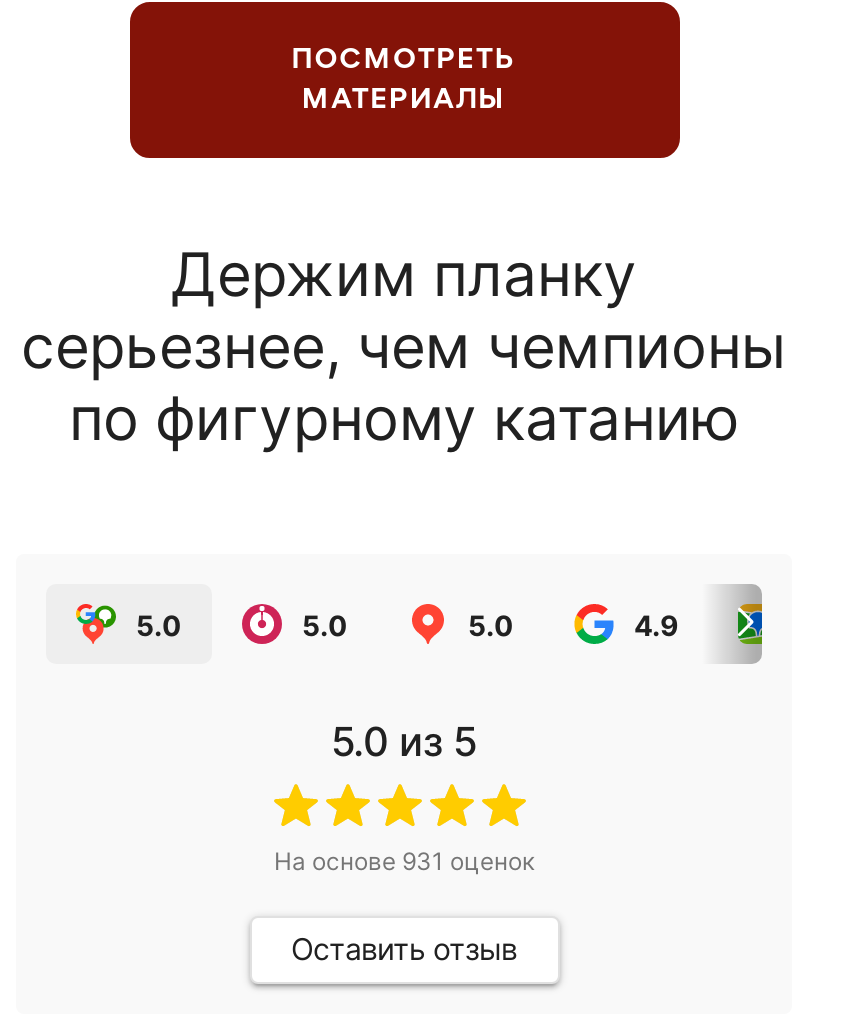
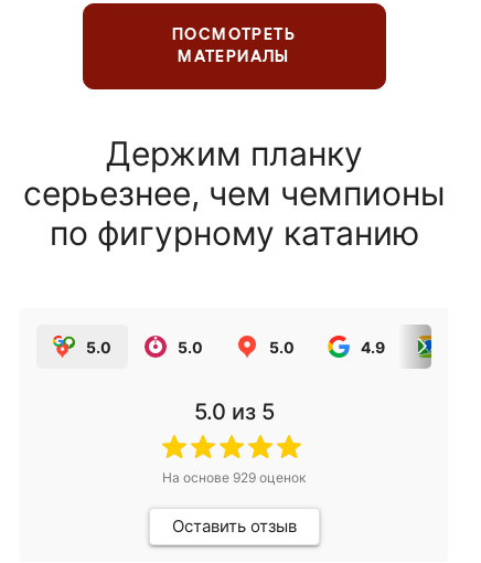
- На основе 931 оценок
+ На основе 929 оценок
